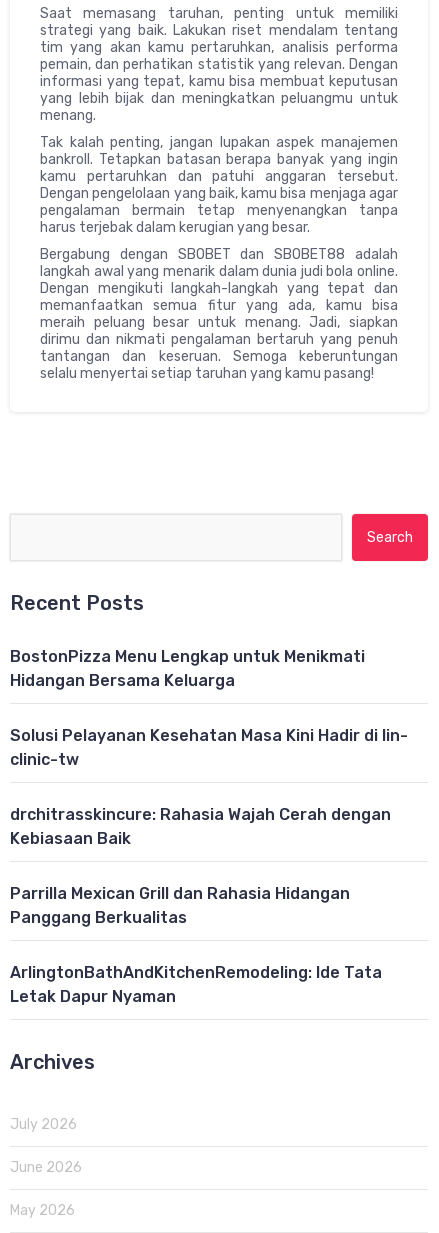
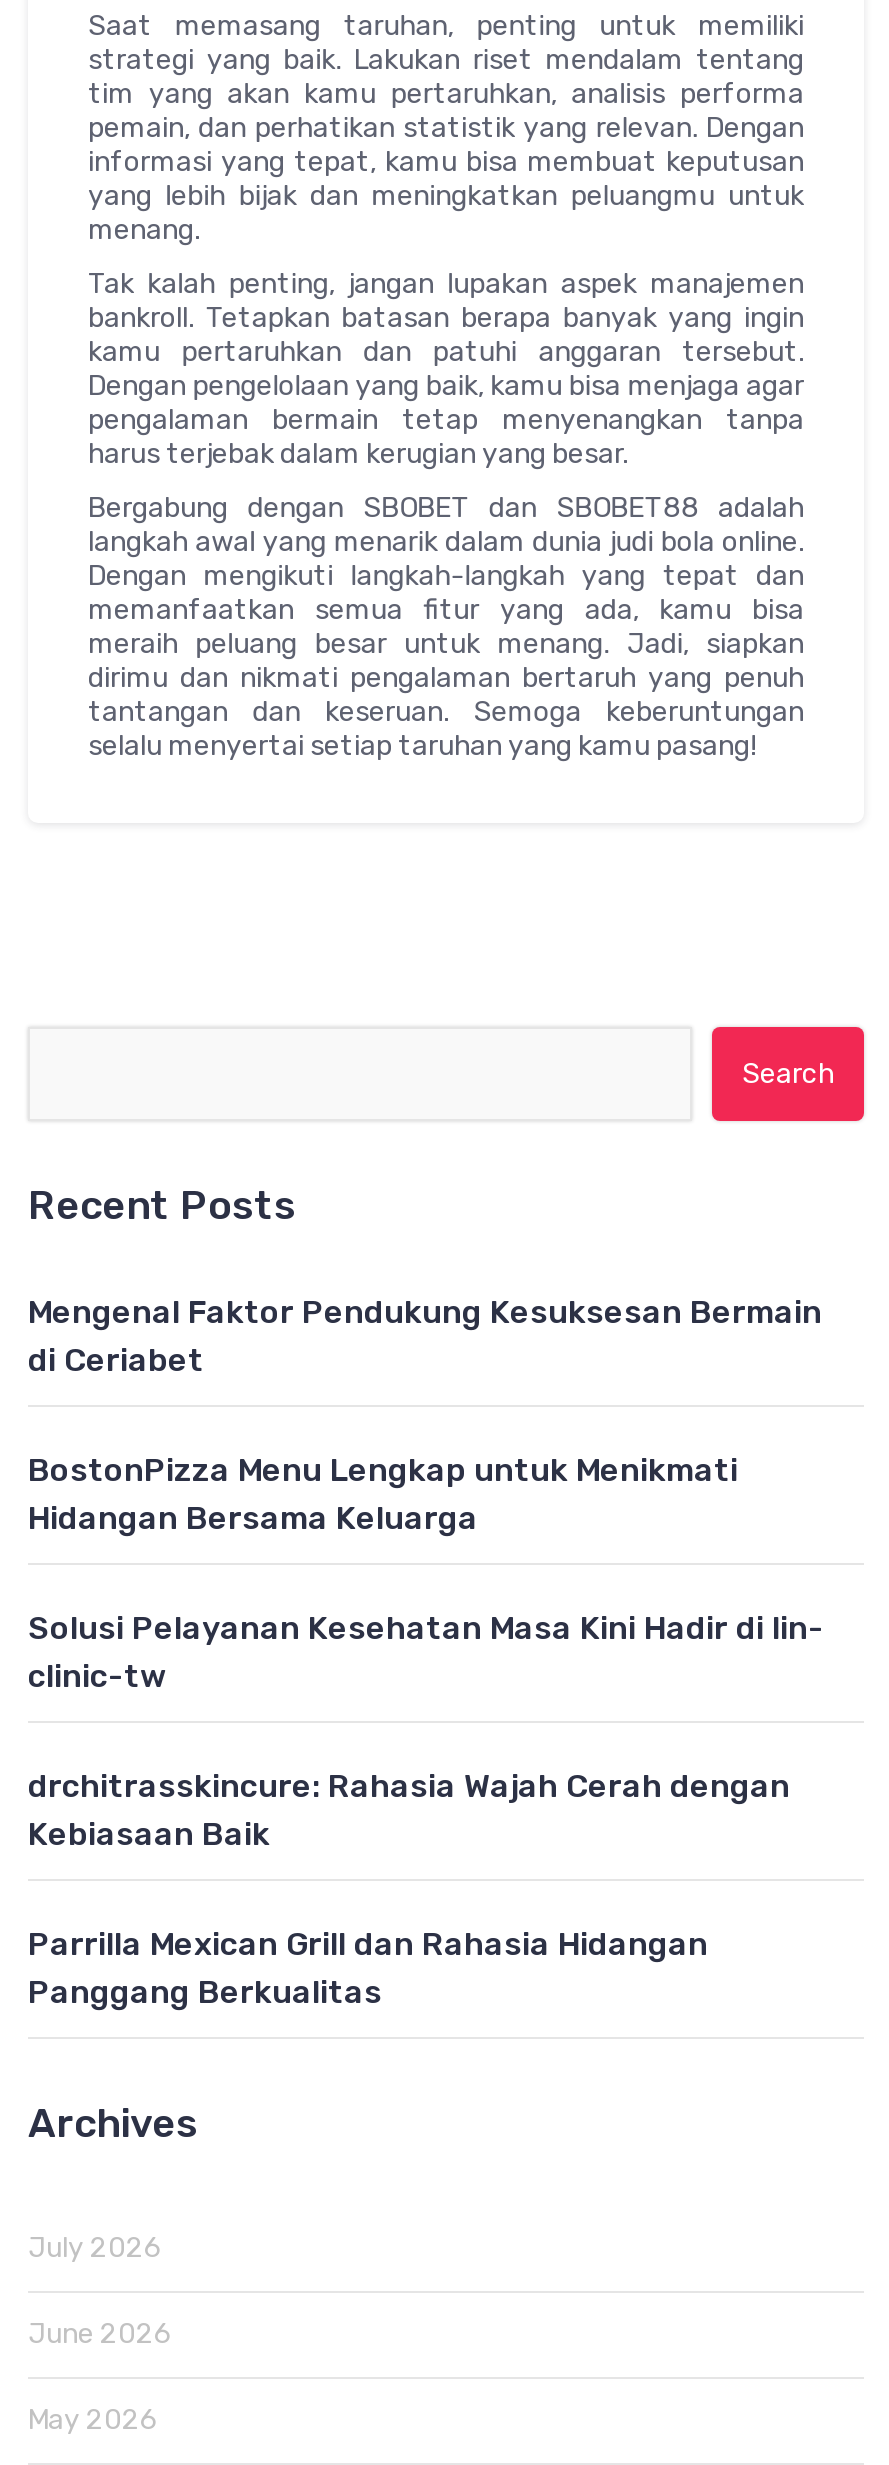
+ Mengenal Faktor Pendukung Kesuksesan Bermain
+ di Ceriabet

moved down: BostonPizza Menu Lengkap untuk Menikmati | Hidangan Bersama Keluarga | Solusi Pelayanan Kesehatan Masa Kini Hadir di lin- | clinic-tw | drchitrasskincure: Rahasia Wajah Cerah dengan | Kebiasaan Baik | Parrilla Mexican Grill dan Rahasia Hidangan | Panggang Berkualitas

- ArlingtonBathAndKitchenRemodeling: Ide Tata
- Letak Dapur Nyaman
